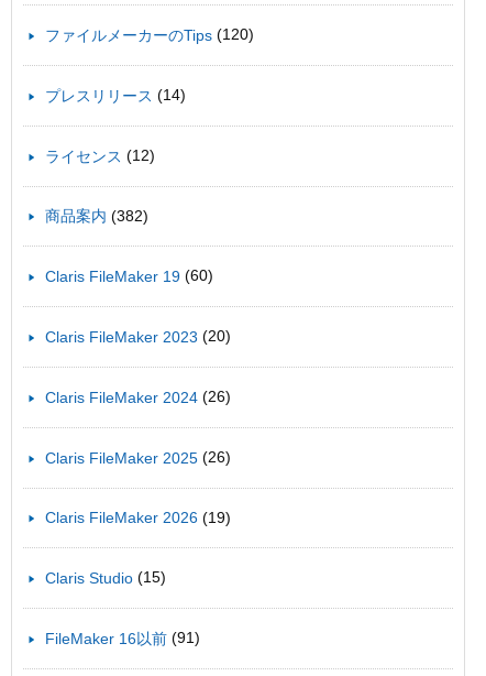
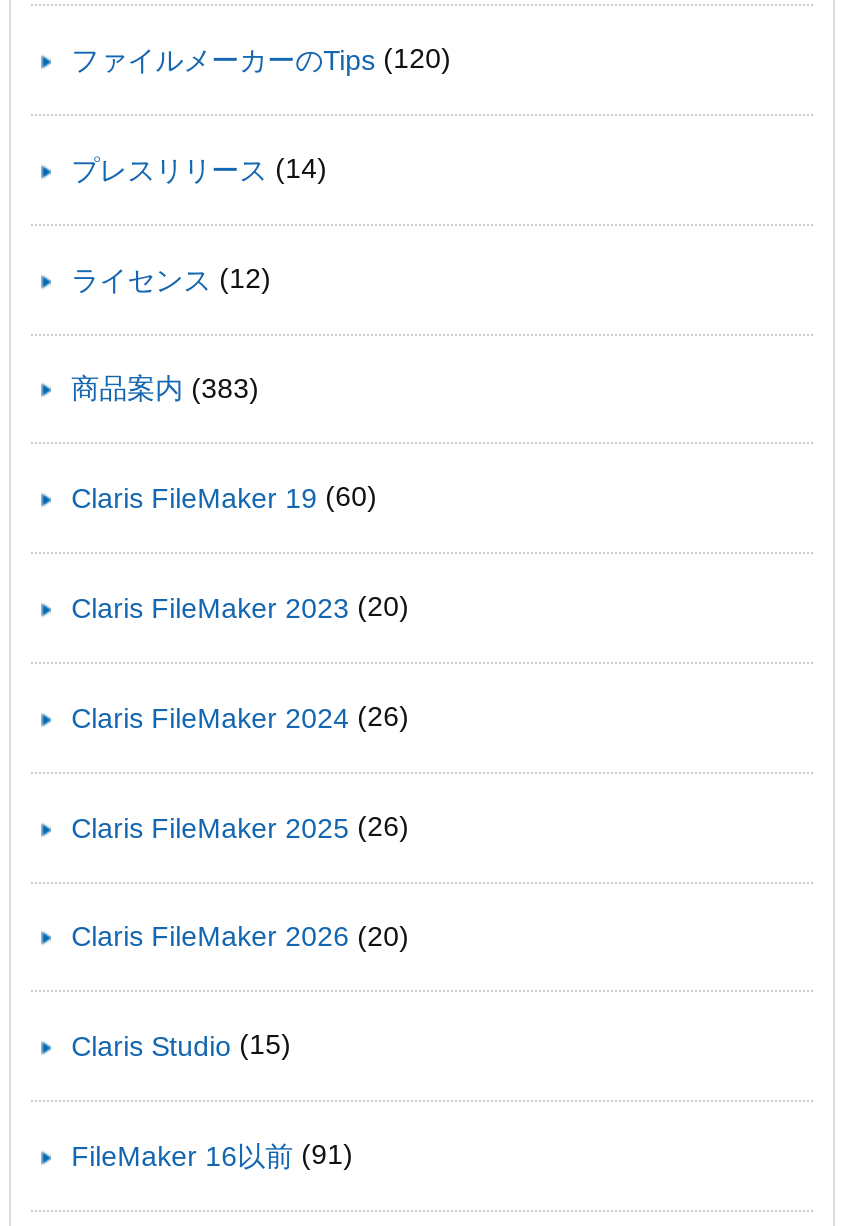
- 商品案内(382)
+ 商品案内(383)

- Claris FileMaker 2026 (19)
+ Claris FileMaker 2026 (20)
